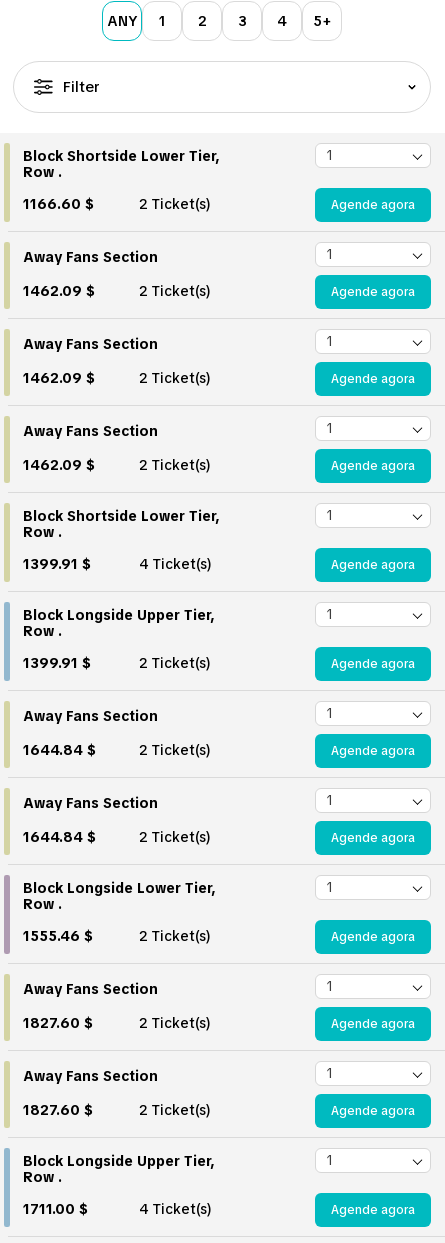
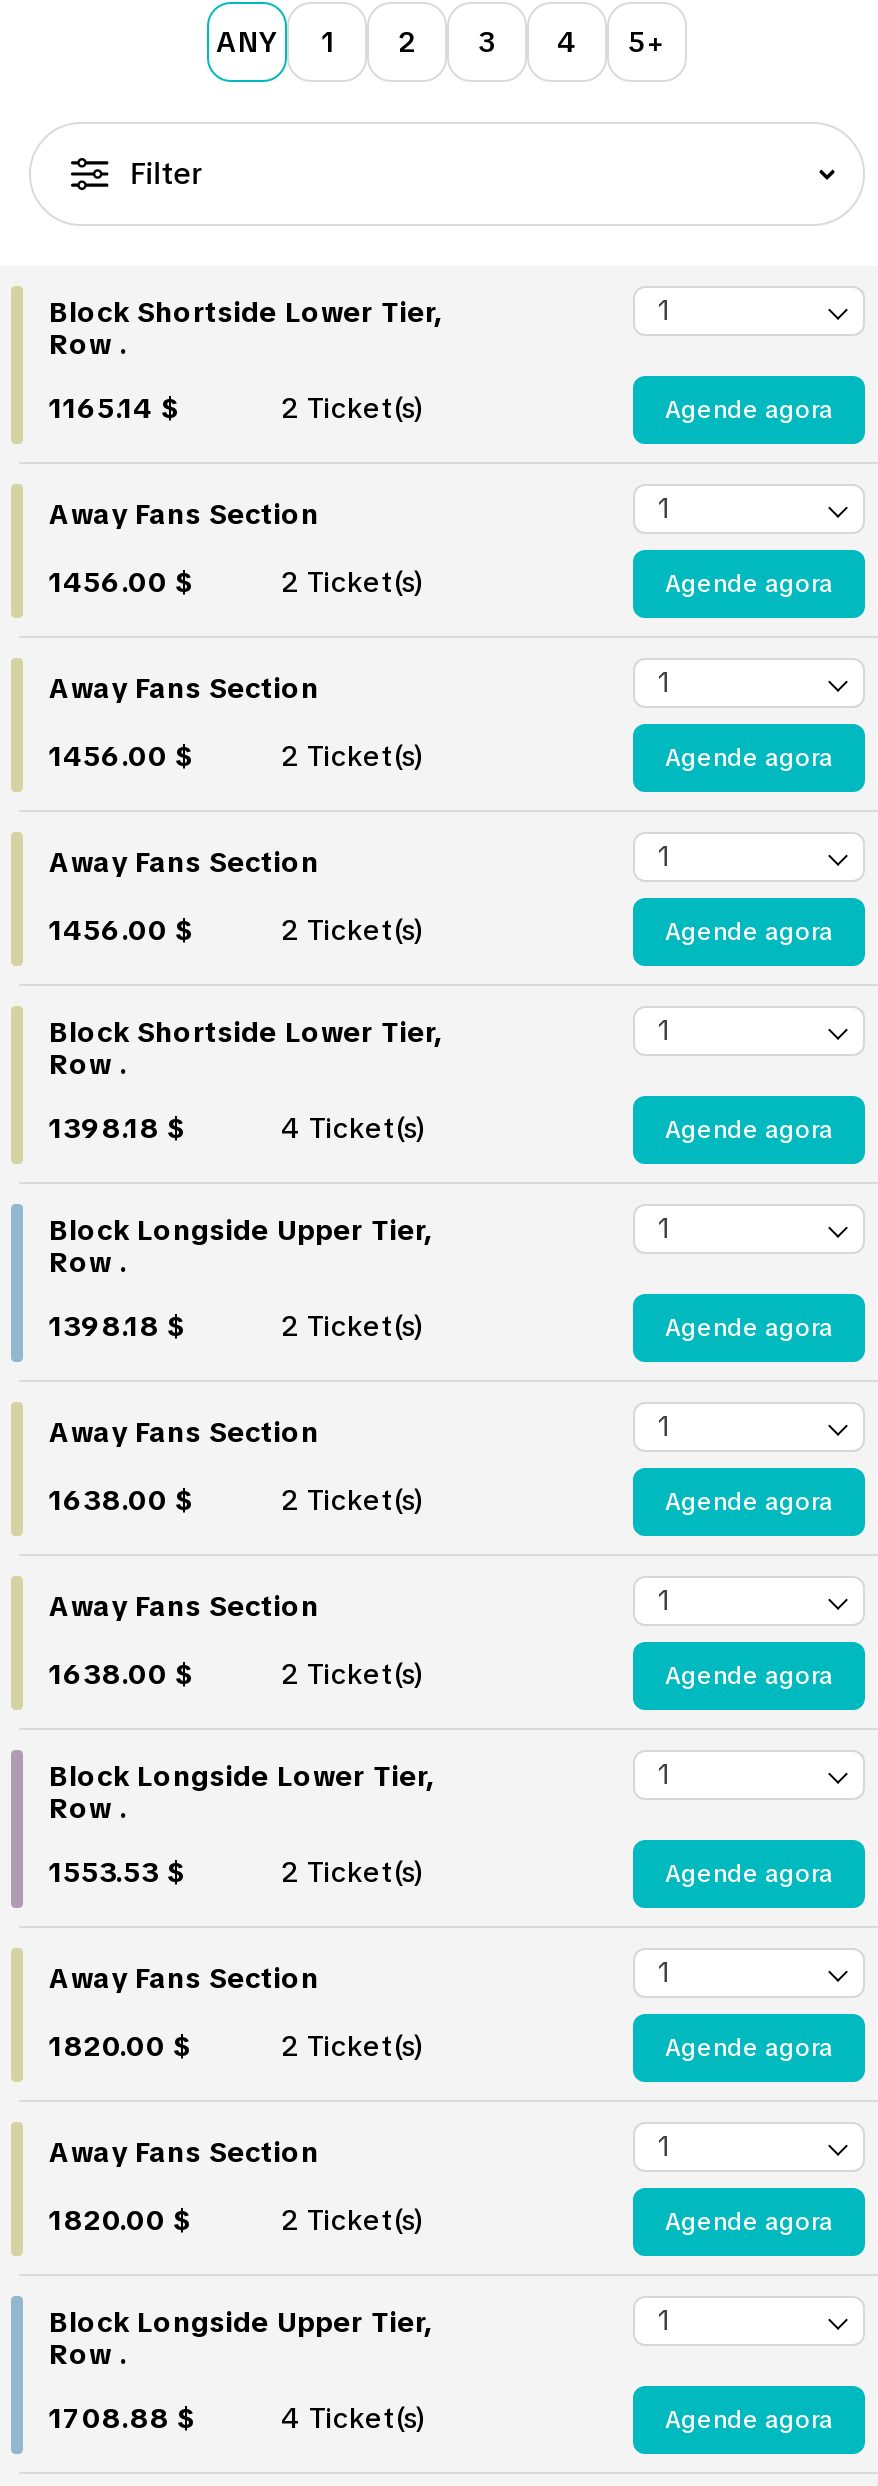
- 1166.60 $
+ 1165.14 $

- 1462.09 $
+ 1456.00 $

- 1462.09 $
+ 1456.00 $

- 1462.09 $
+ 1456.00 $

- 1399.91 $
+ 1398.18 $

- 1399.91 $
+ 1398.18 $

- 1644.84 $
+ 1638.00 $

- 1644.84 $
+ 1638.00 $

- 1555.46 $
+ 1553.53 $

- 1827.60 $
+ 1820.00 $

- 1827.60 $
+ 1820.00 $

- 1711.00 $
+ 1708.88 $
